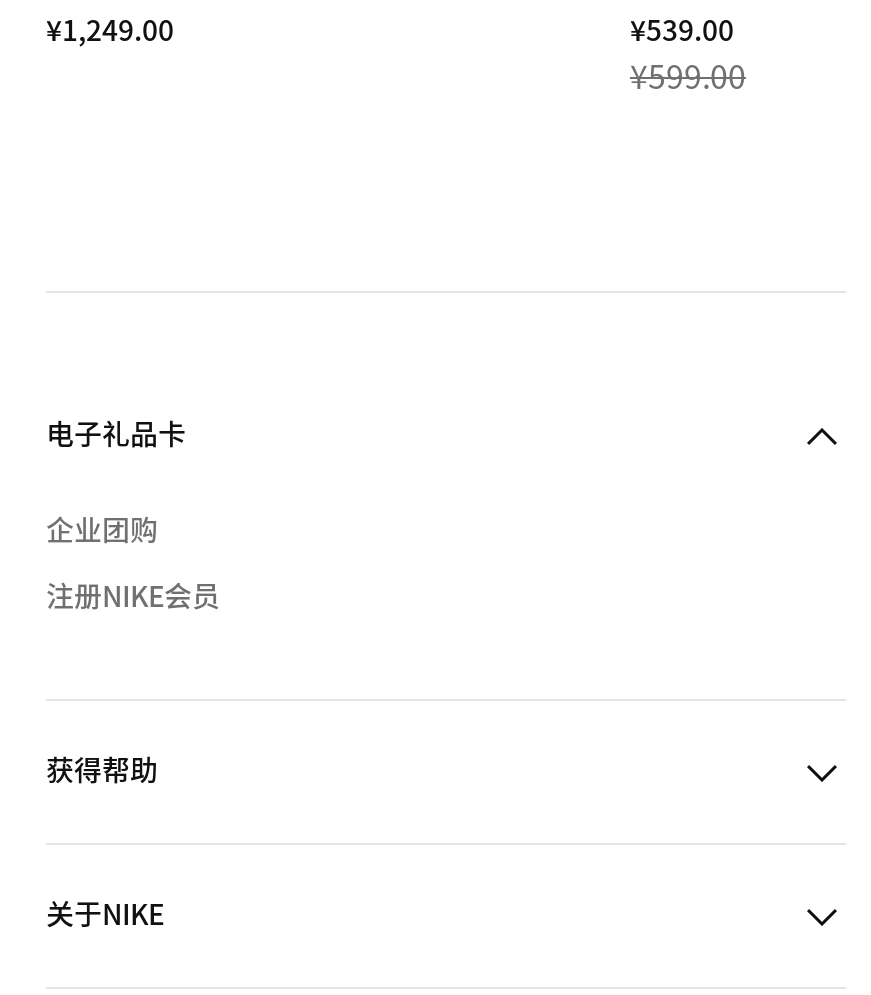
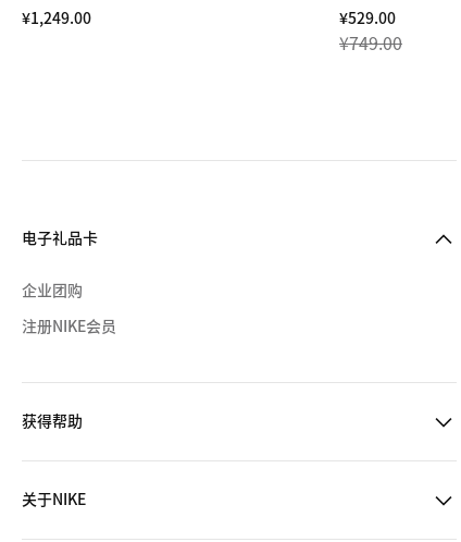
- ¥539.00
+ ¥529.00

- ¥599.00
+ ¥749.00
